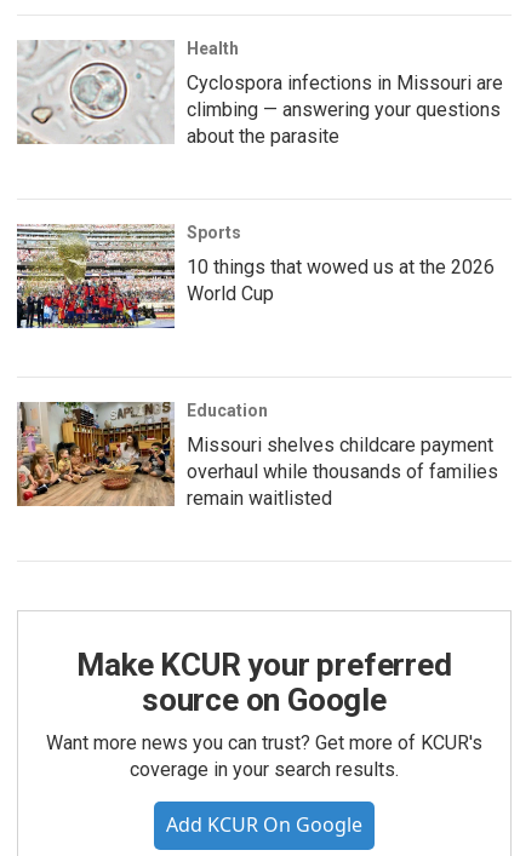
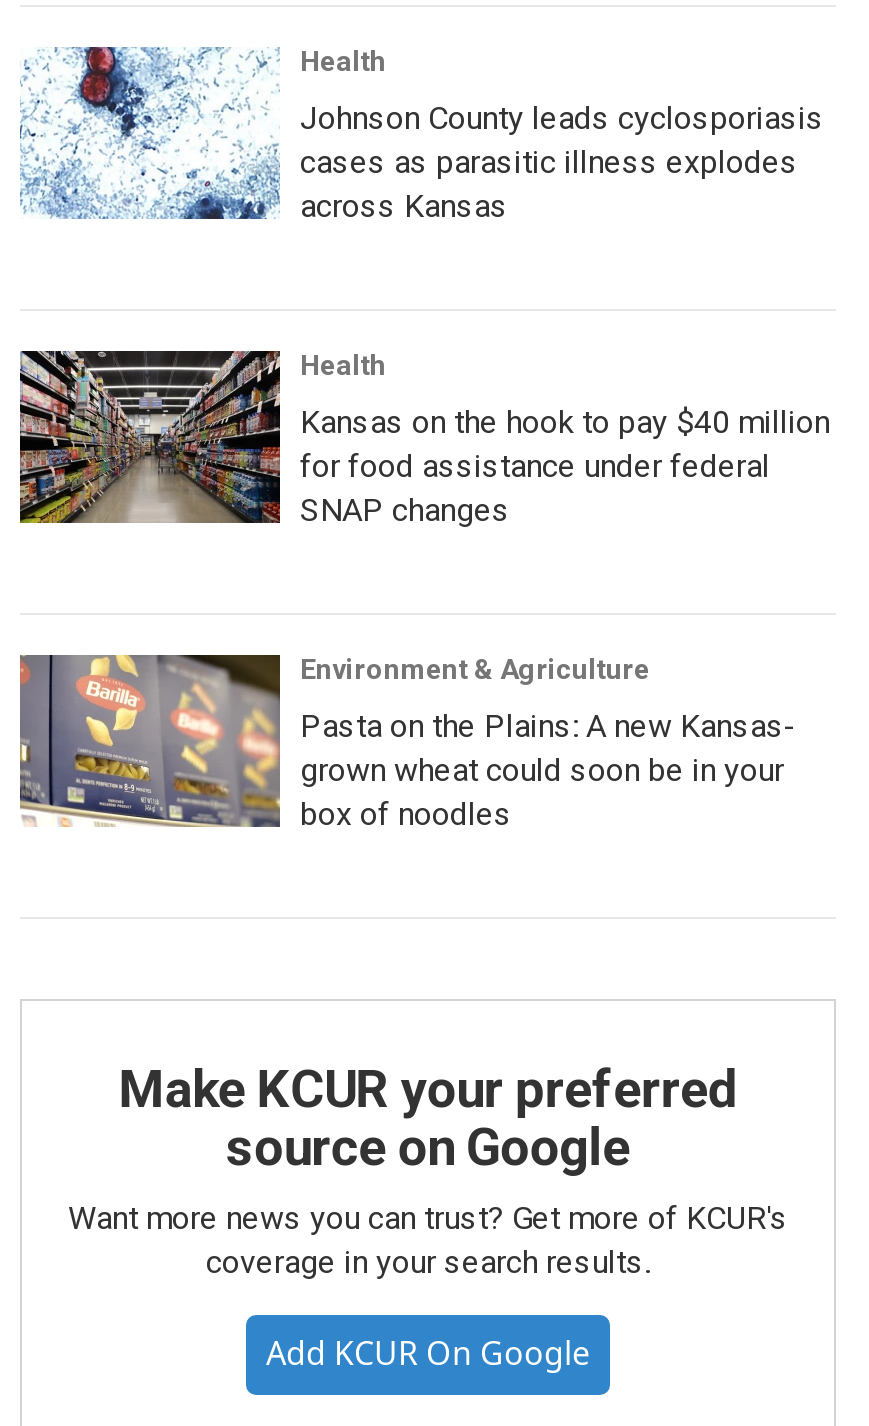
- [image]
- Cyclospora infections in Missouri are
- climbing — answering your questions
- about the parasite
+ [image]
+ Johnson County leads cyclosporiasis
+ cases as parasitic illness explodes
+ across Kansas

- [image]
- Sports
+ [image]
+ Health

- 10 things that wowed us at the 2026
- World Cup
+ Kansas on the hook to pay $40 million
+ for food assistance under federal
+ SNAP changes

- [image]
- Education
+ [image]
+ Environment & Agriculture

- Missouri shelves childcare payment
- overhaul while thousands of families
- remain waitlisted
+ Pasta on the Plains: A new Kansas-
+ grown wheat could soon be in your
+ box of noodles
